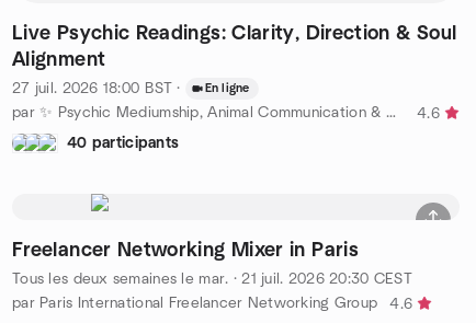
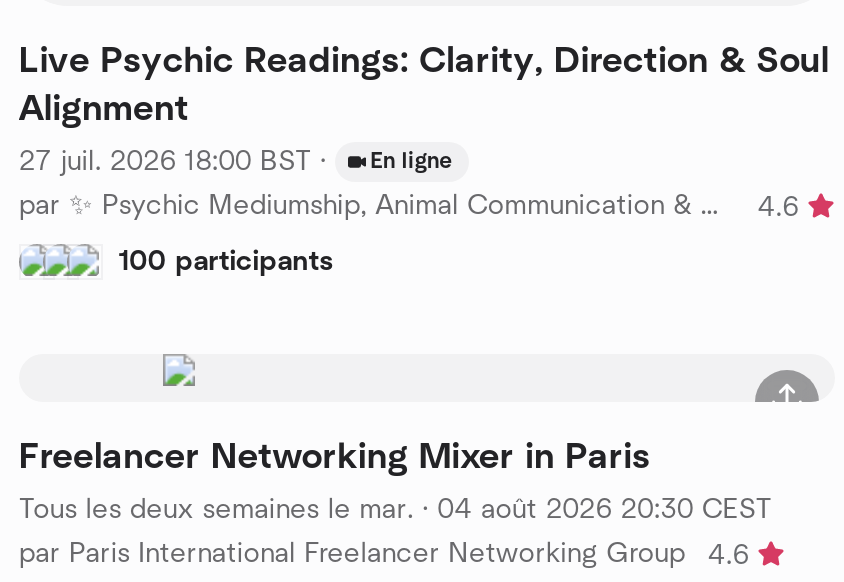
- 40 participants
+ 100 participants

- Tous les deux semaines le mar. · 21 juil. 2026 20:30 CEST
+ Tous les deux semaines le mar. · 04 août 2026 20:30 CEST
